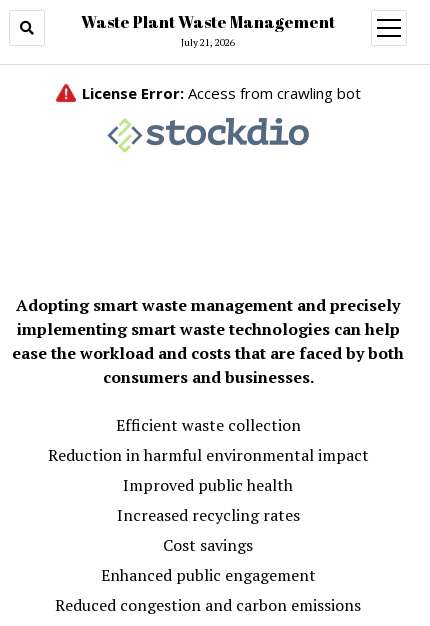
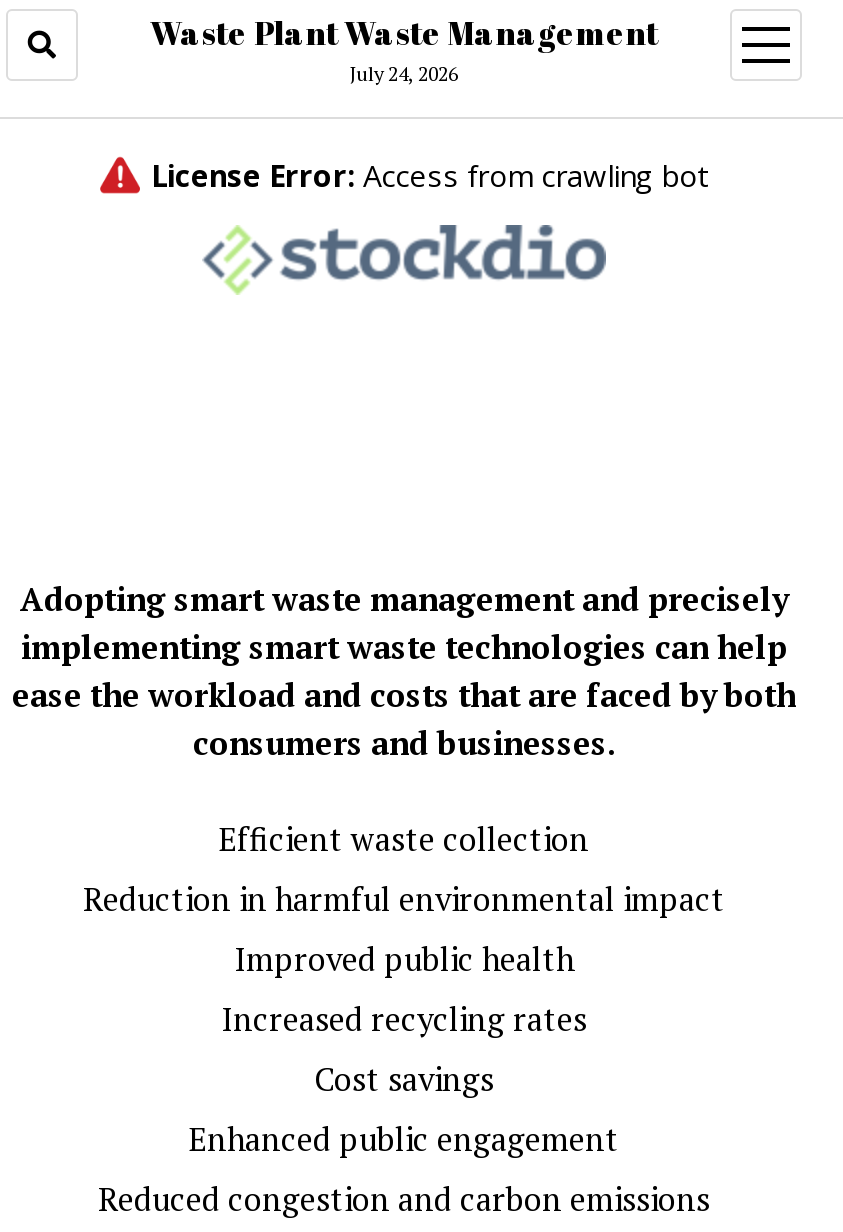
- July 21, 2026
+ July 24, 2026
